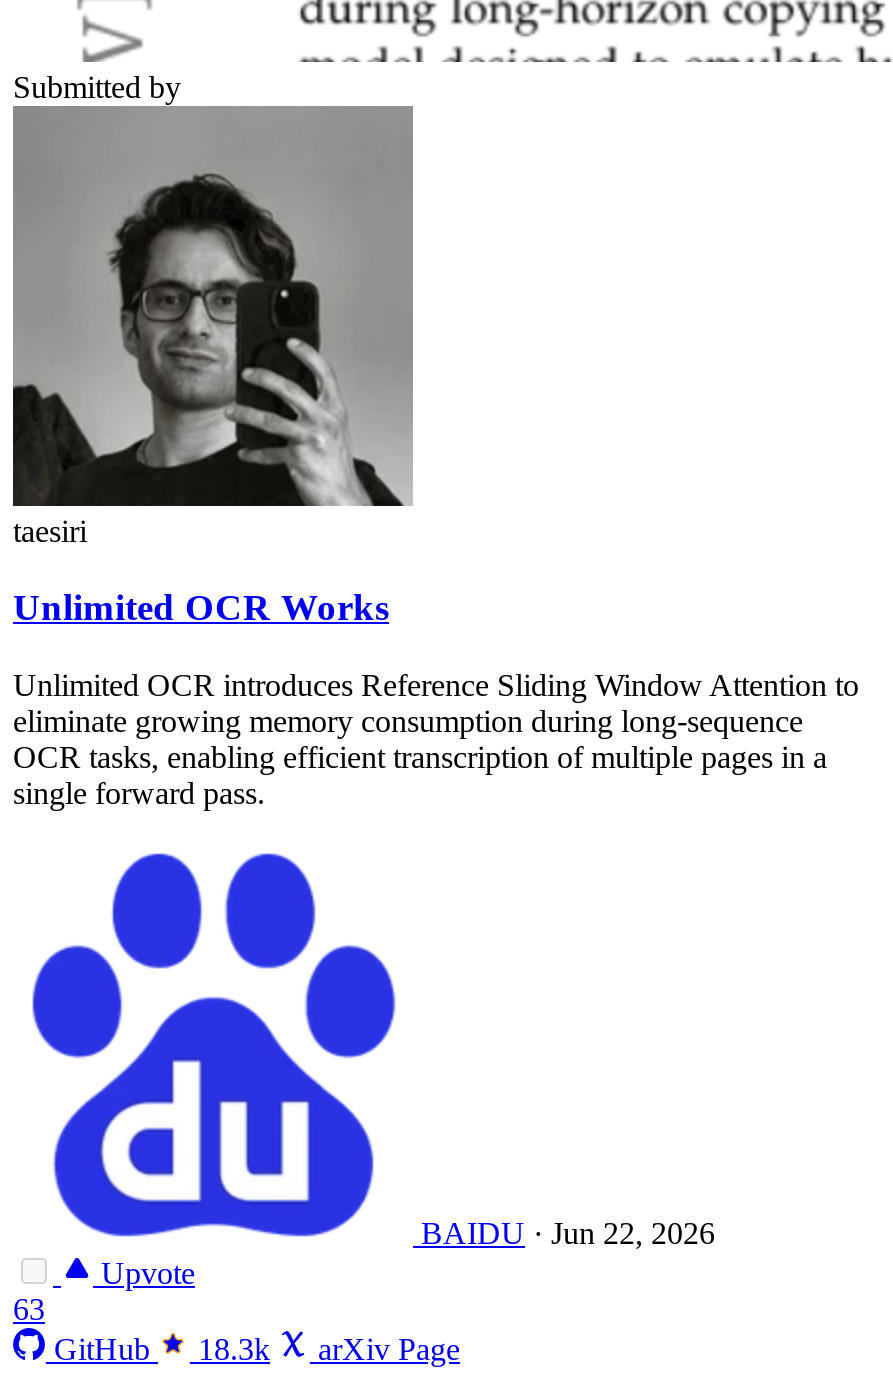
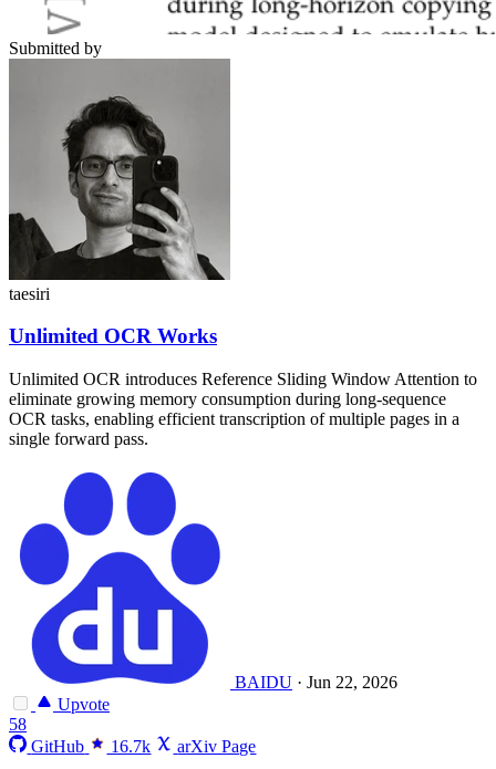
- 63
+ 58

- GitHub 18.3k arXiv Page
+ GitHub 16.7k arXiv Page
